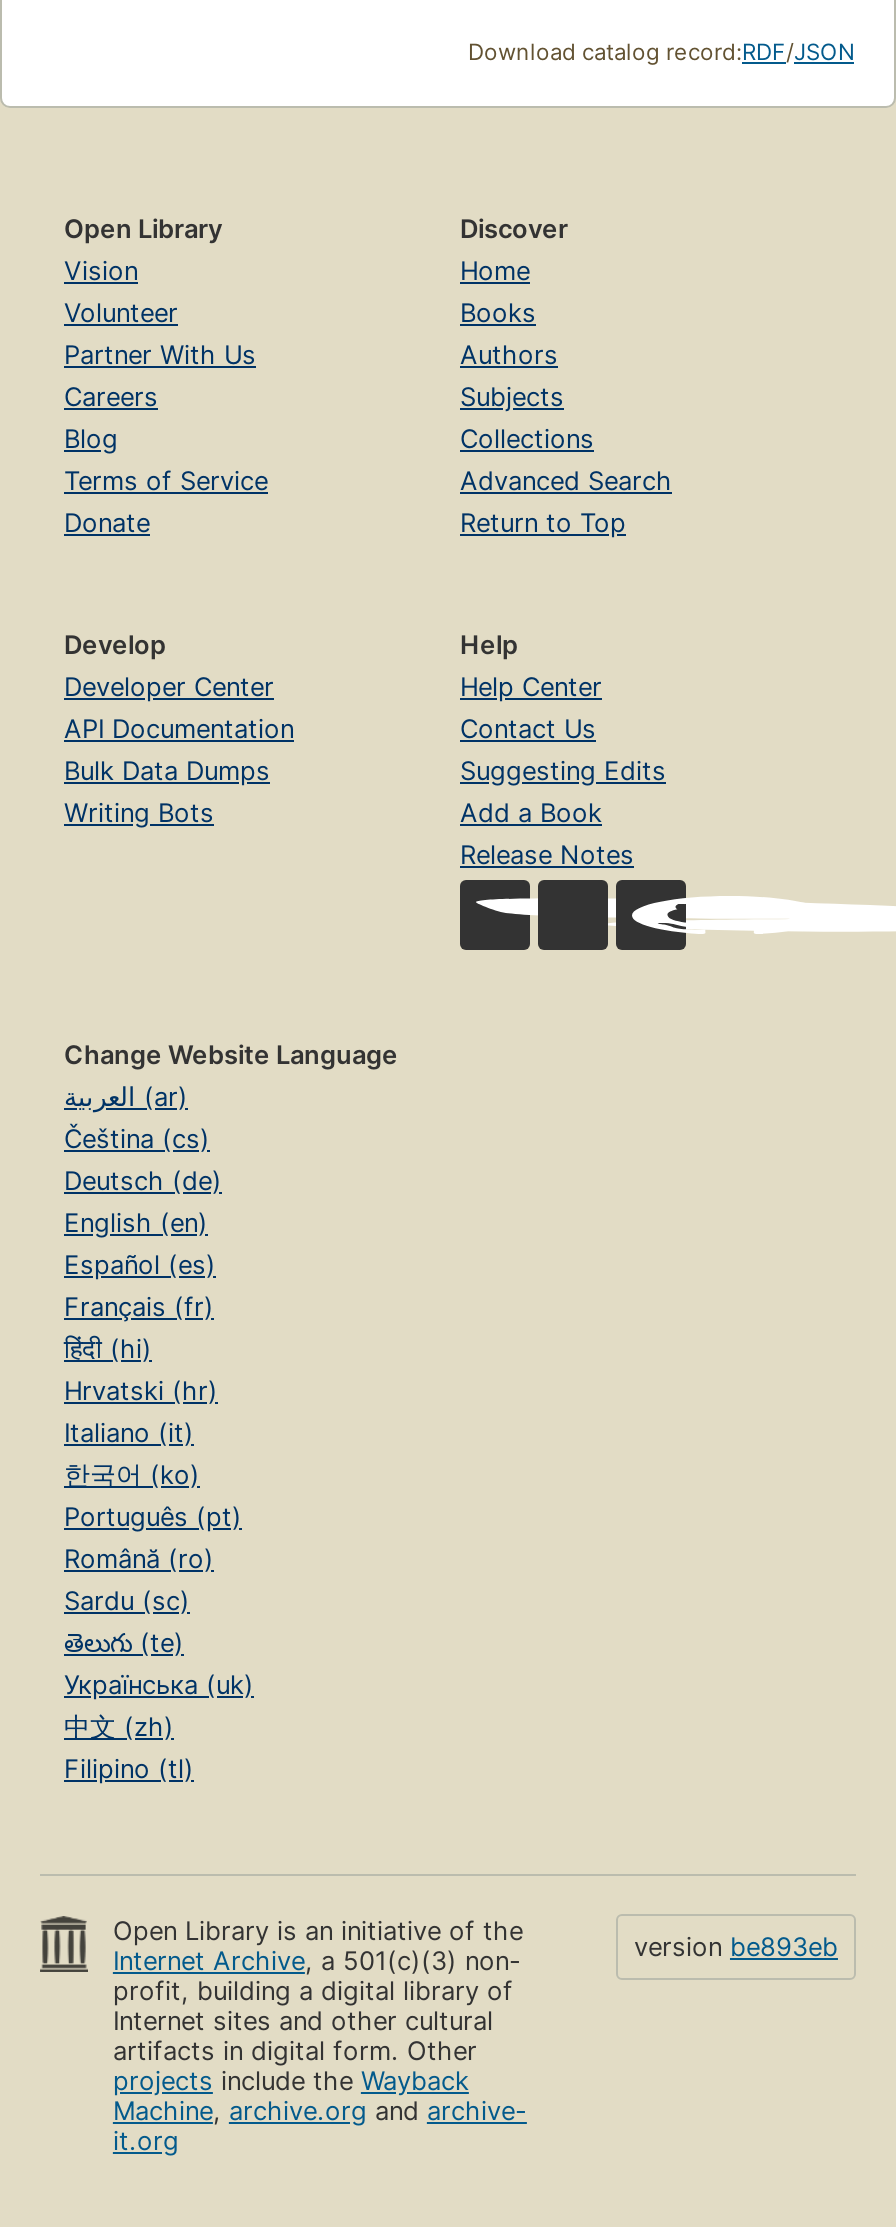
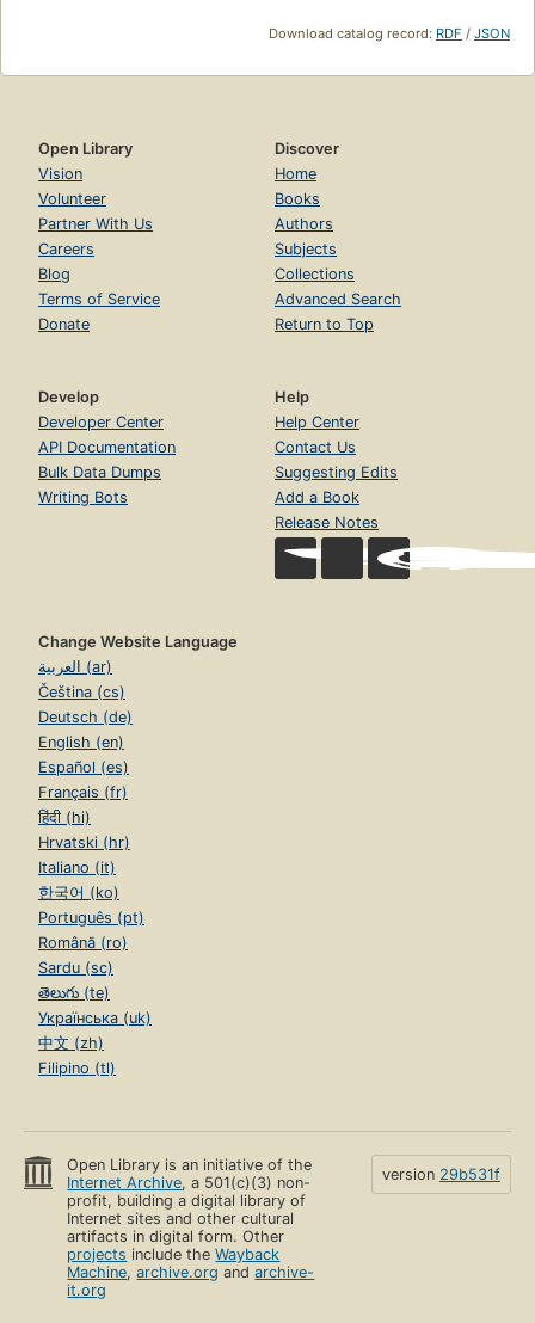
- version be893eb
+ version 29b531f
